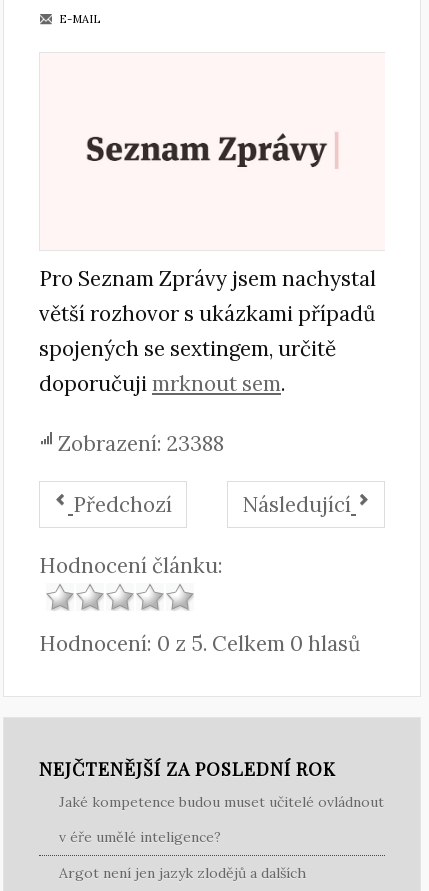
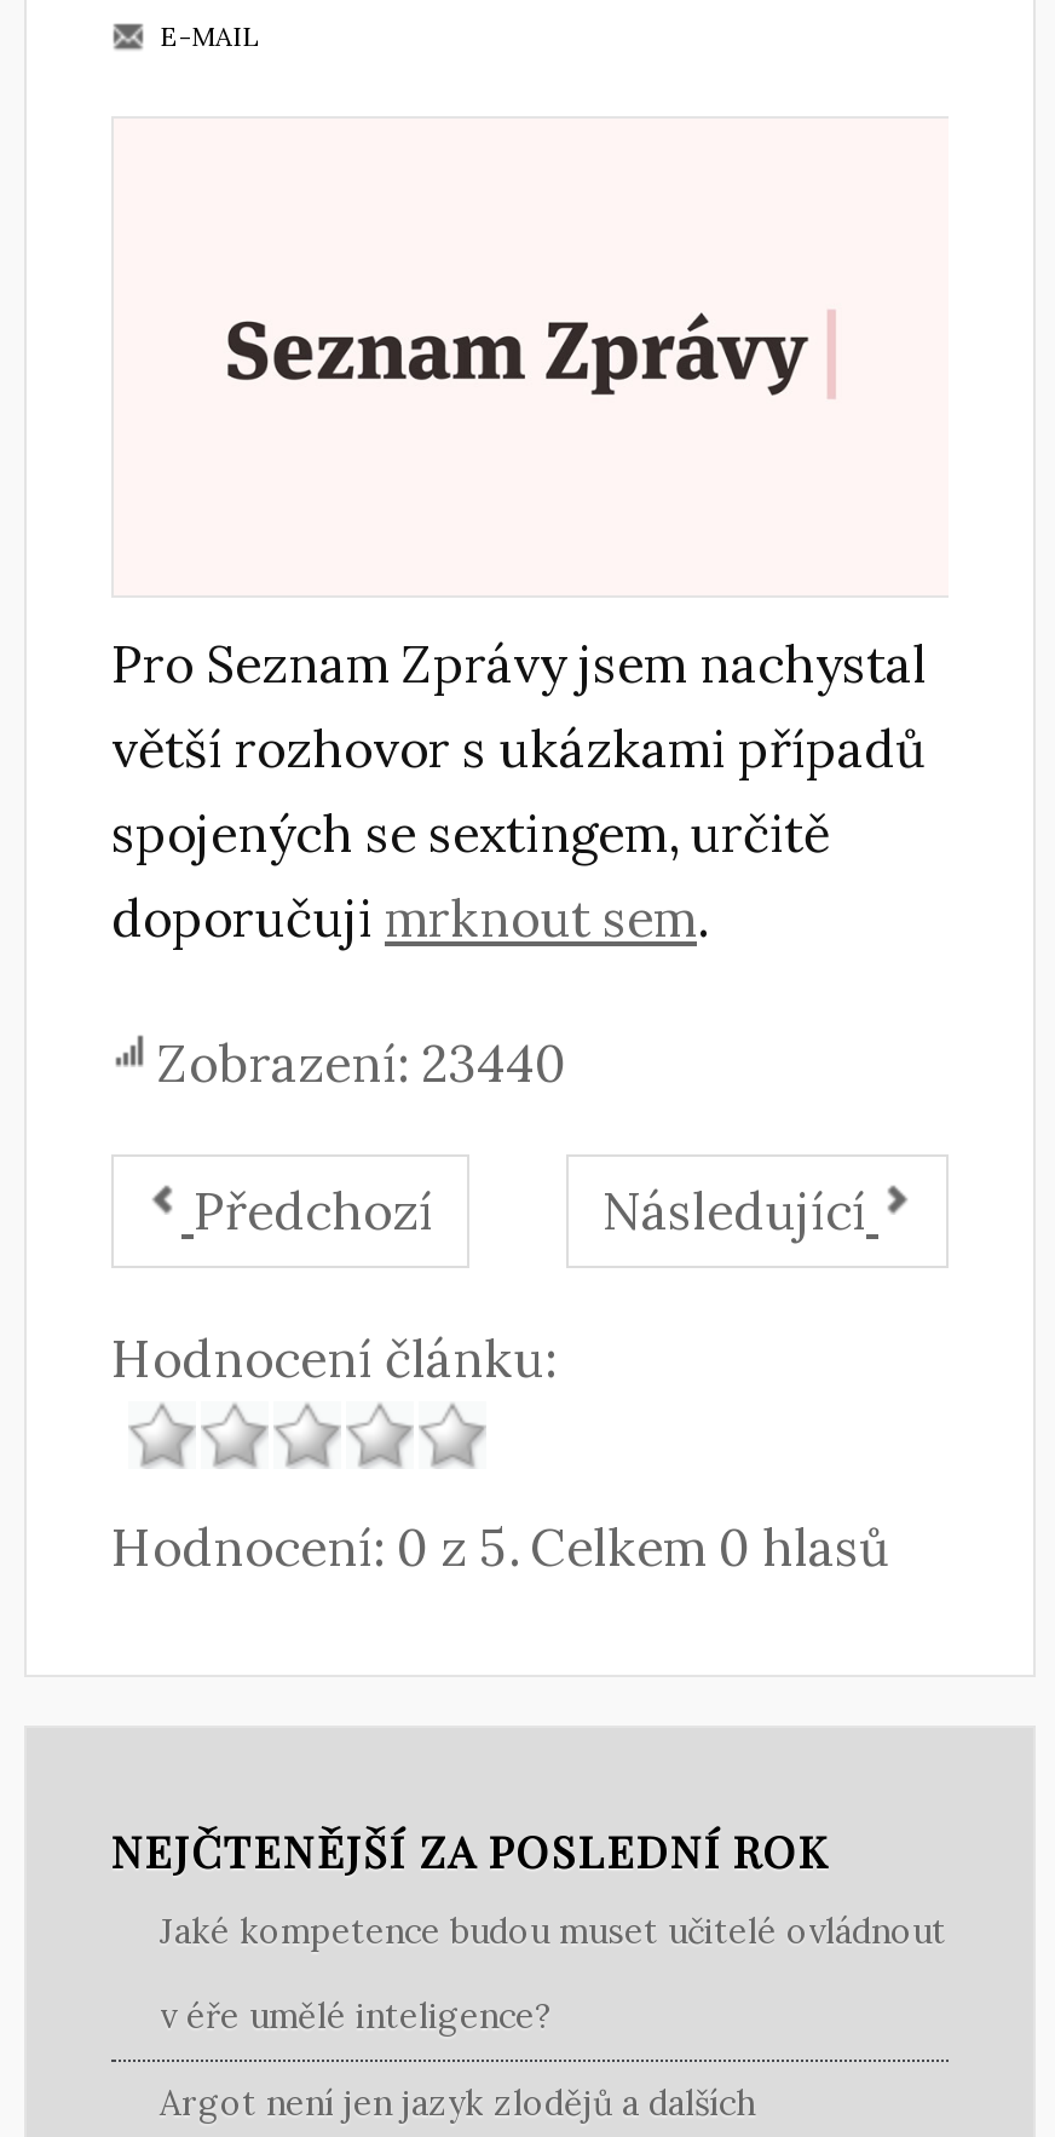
- Zobrazení: 23388
+ Zobrazení: 23440
